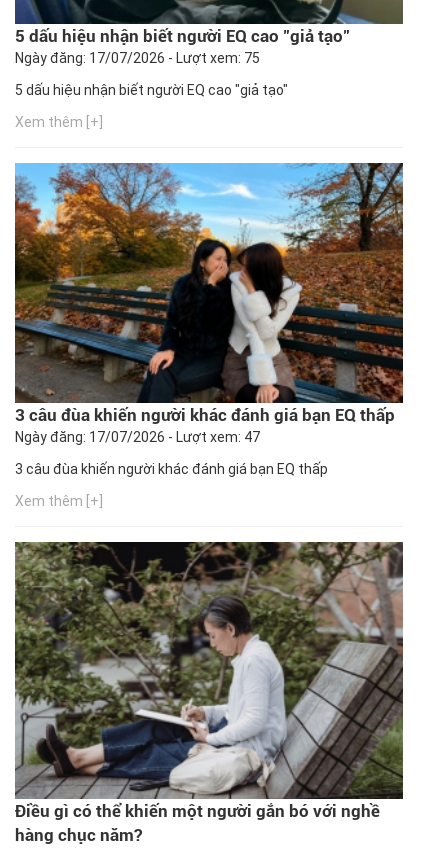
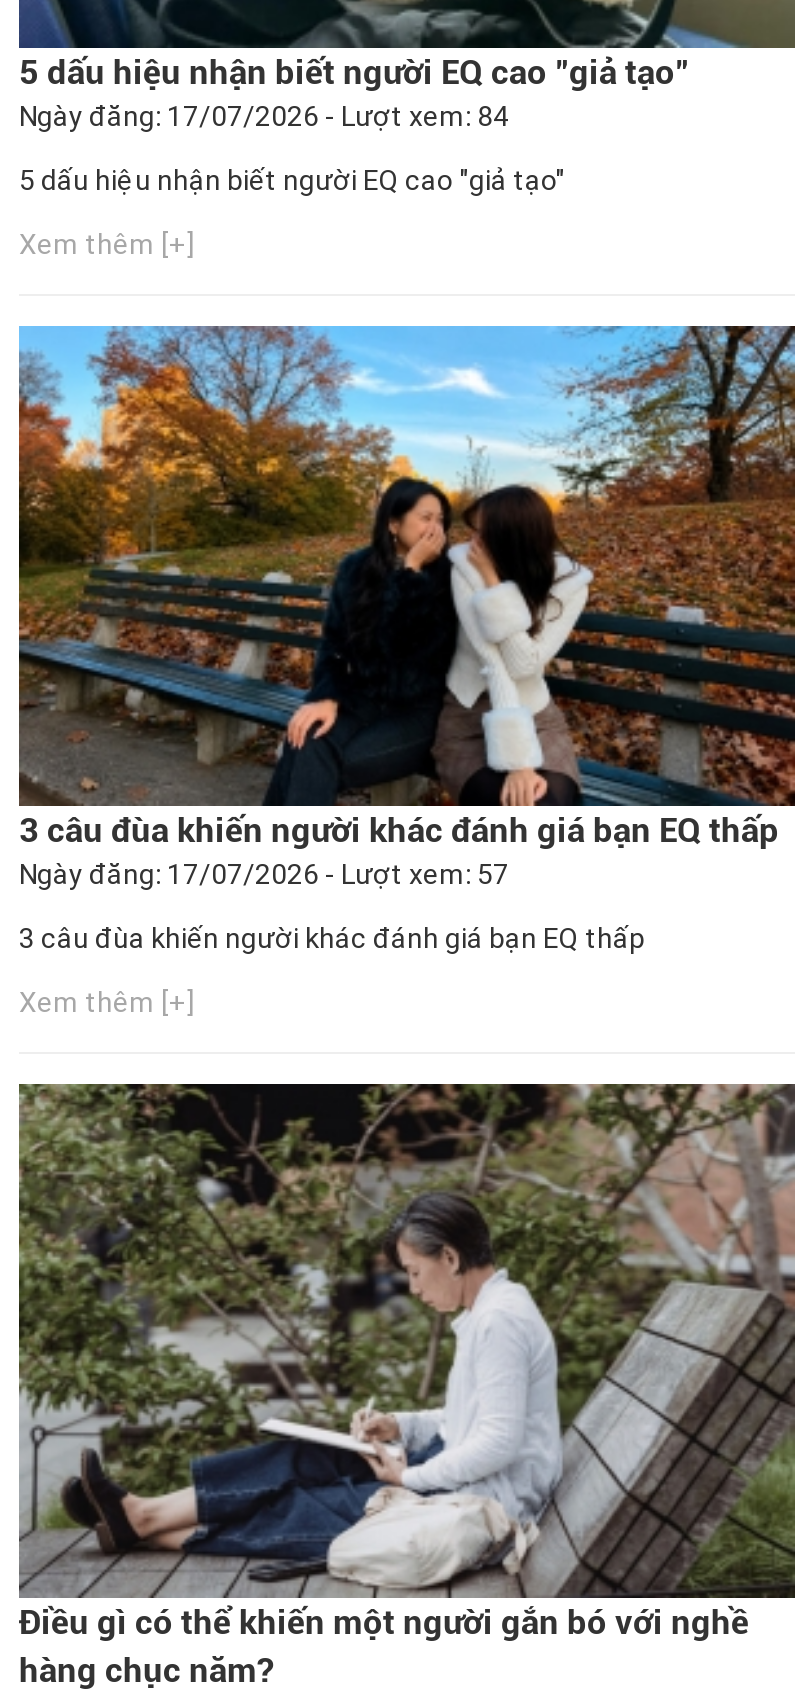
- Ngày đăng: 17/07/2026 - Lượt xem: 75
+ Ngày đăng: 17/07/2026 - Lượt xem: 84

- Ngày đăng: 17/07/2026 - Lượt xem: 47
+ Ngày đăng: 17/07/2026 - Lượt xem: 57
